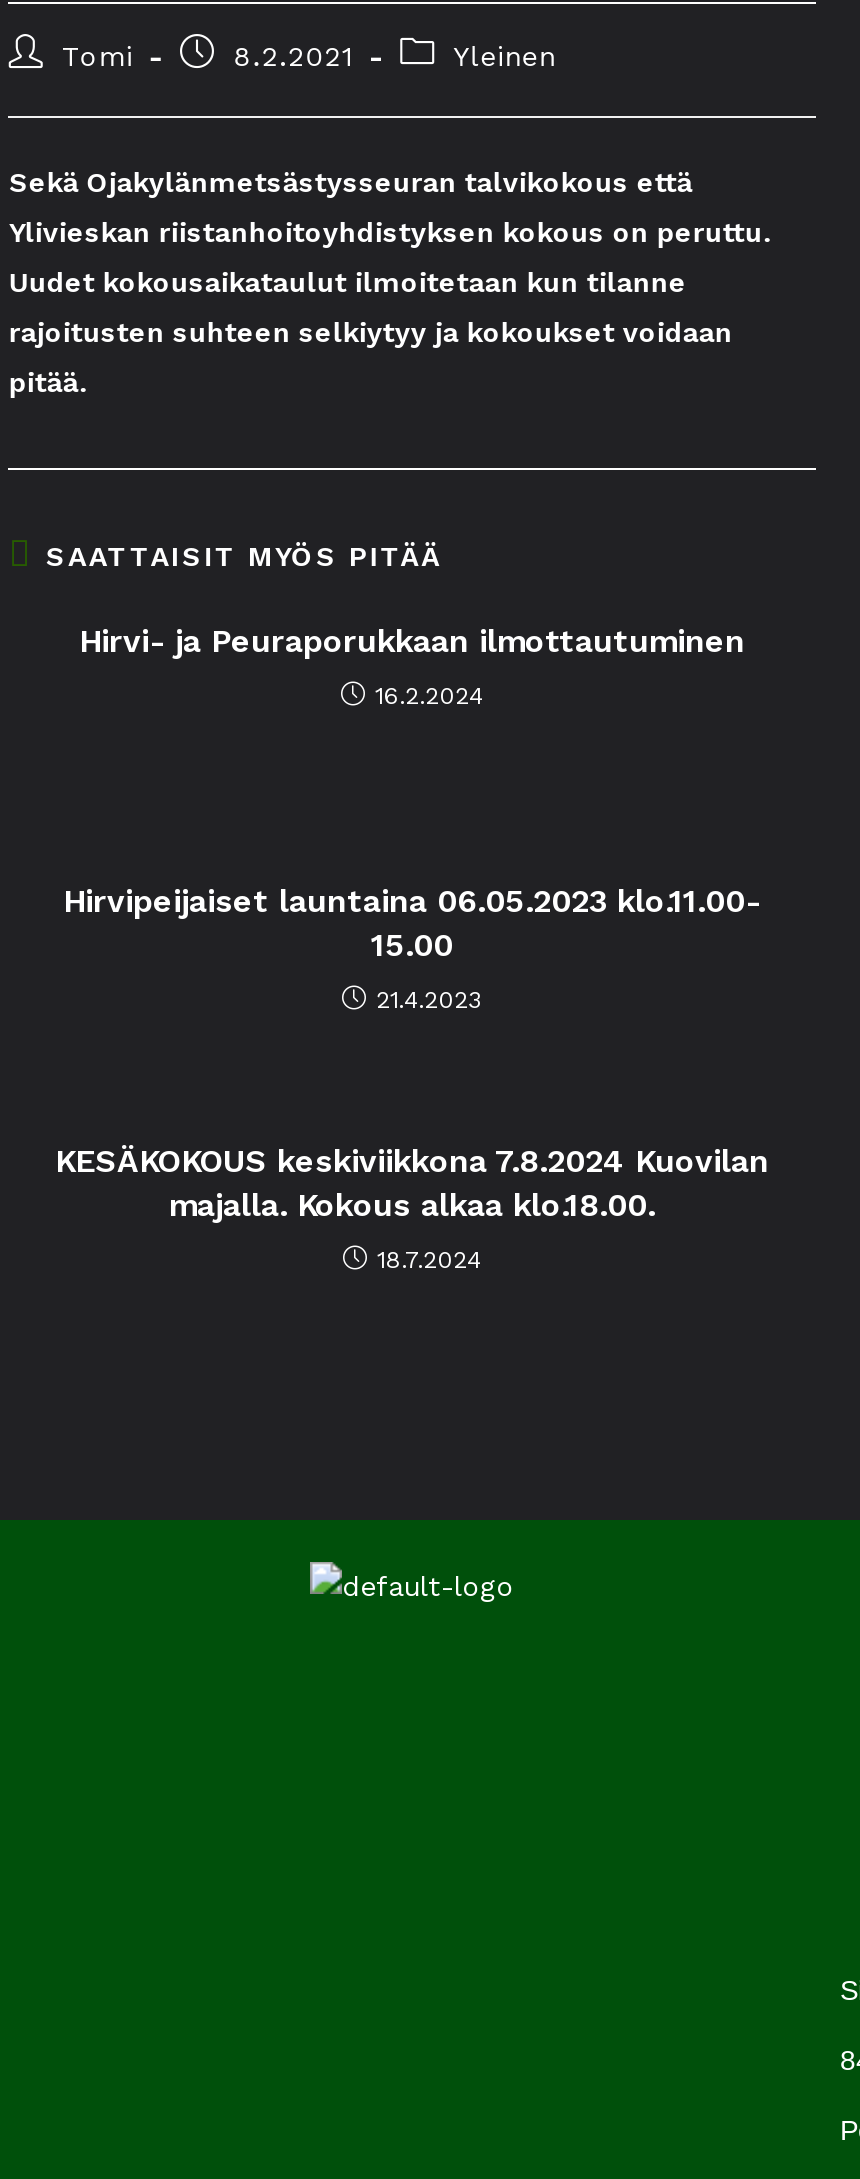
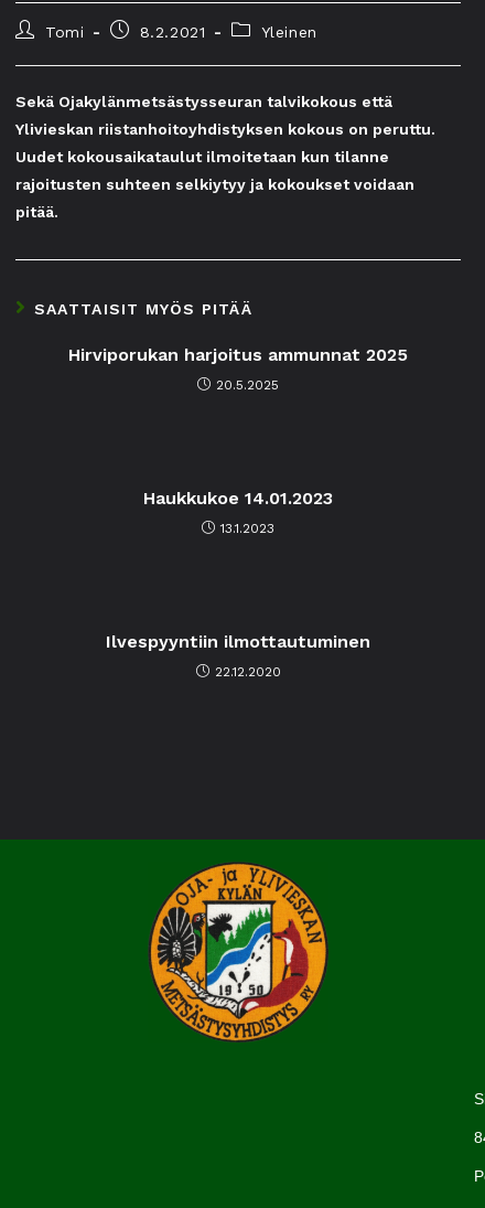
+ [image]

- Hirvi- ja Peuraporukkaan ilmottautuminen
+ Hirviporukan harjoitus ammunnat 2025

- 16.2.2024
+ 20.5.2025

- Hirvipeijaiset launtaina 06.05.2023 klo.11.00-
- 15.00
+ Haukkukoe 14.01.2023

- 21.4.2023
+ 13.1.2023

- KESÄKOKOUS keskiviikkona 7.8.2024 Kuovilan
- majalla. Kokous alkaa klo.18.00.
+ Ilvespyyntiin ilmottautuminen

- 18.7.2024
+ 22.12.2020
